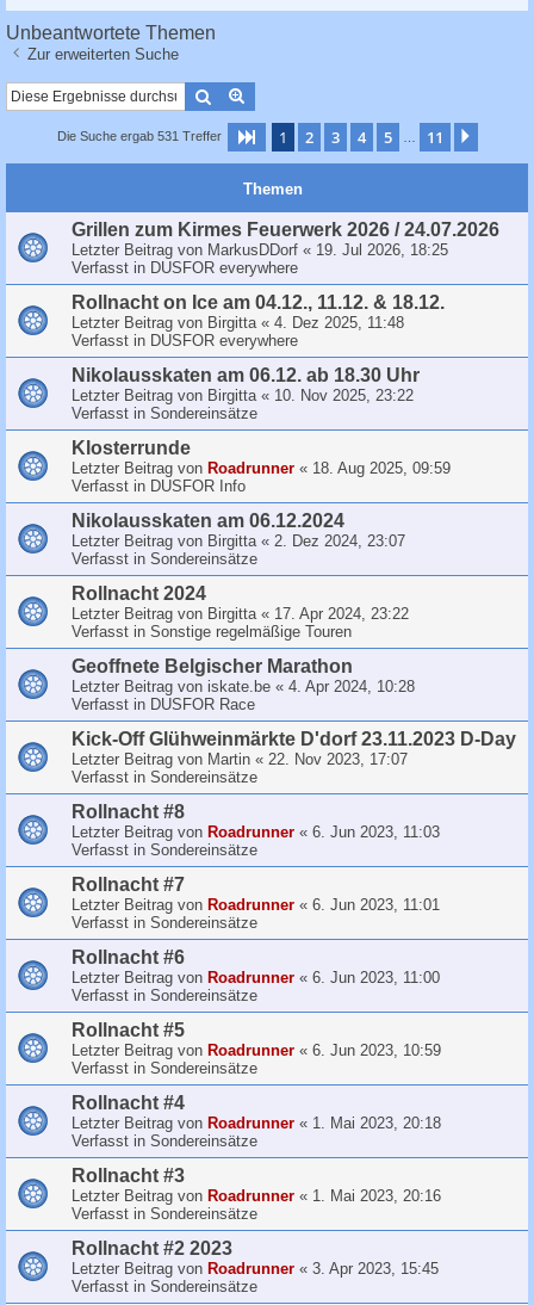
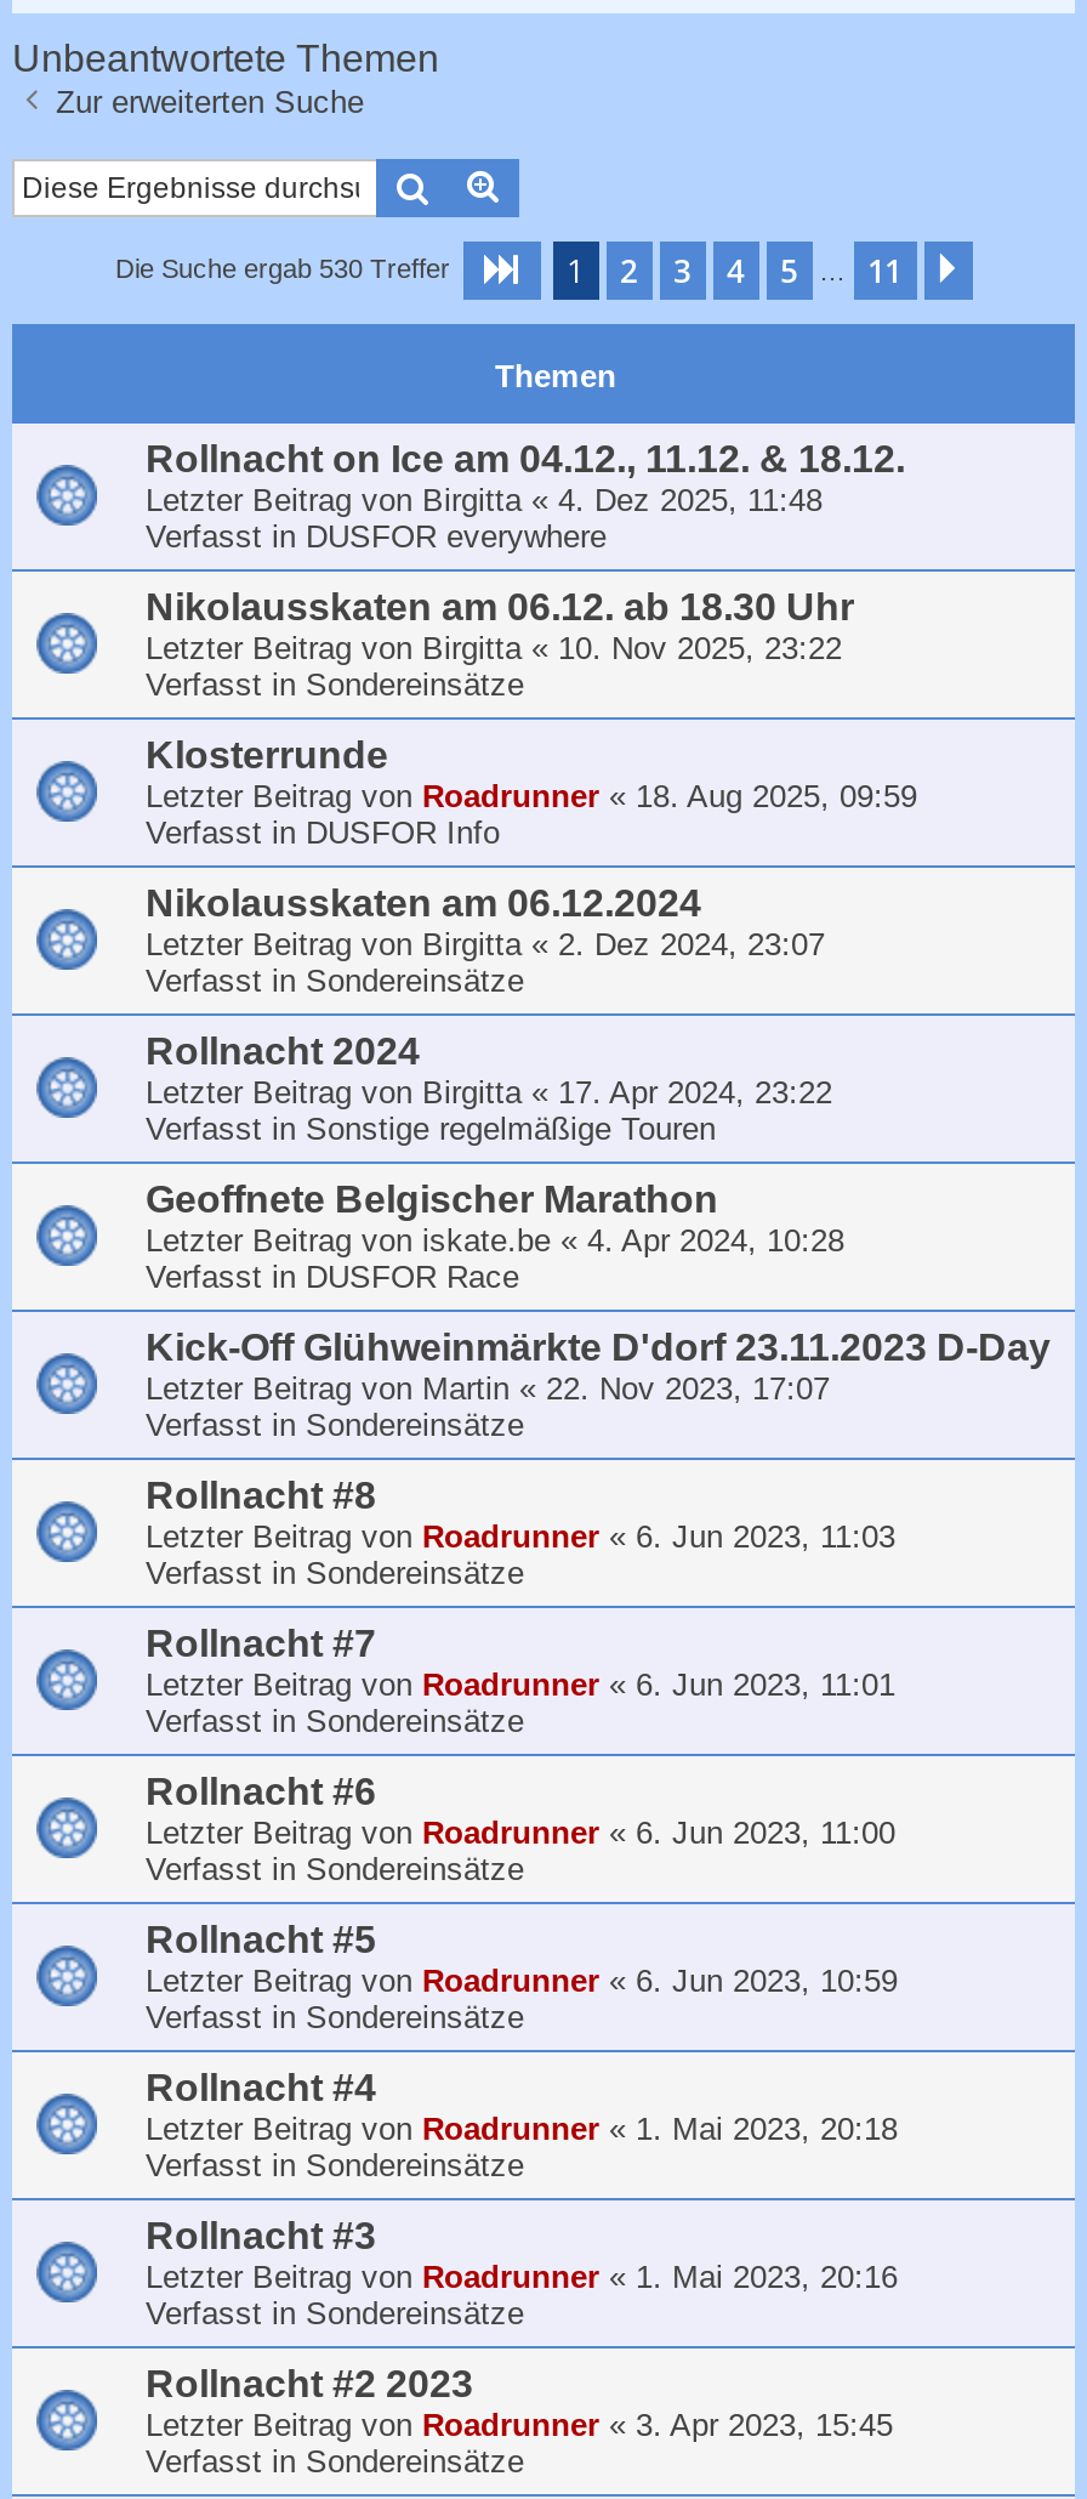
- Die Suche ergab 531 Treffer
+ Die Suche ergab 530 Treffer

- Grillen zum Kirmes Feuerwerk 2026 / 24.07.2026
- Letzter Beitrag von MarkusDDorf «19. Jul 2026, 18:25
- Verfasst in DUSFOR everywhere
